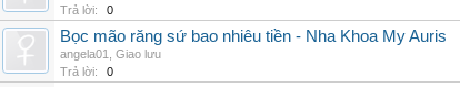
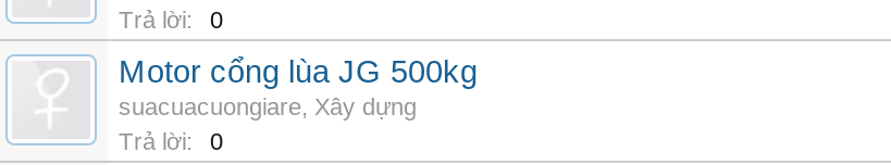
- Bọc mão răng sứ bao nhiêu tiền - Nha Khoa My Auris
- angela01, Giao lưu
+ Motor cổng lùa JG 500kg
+ suacuacuongiare, Xây dựng
